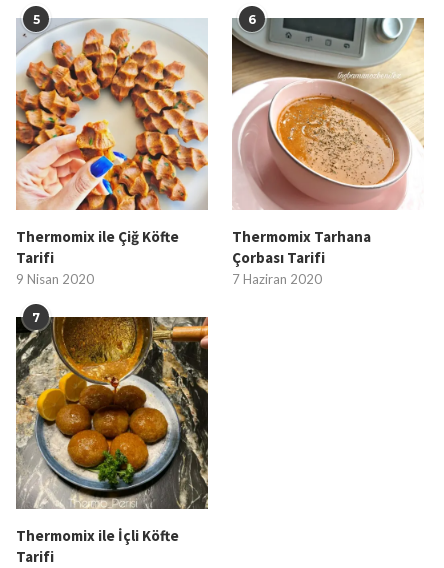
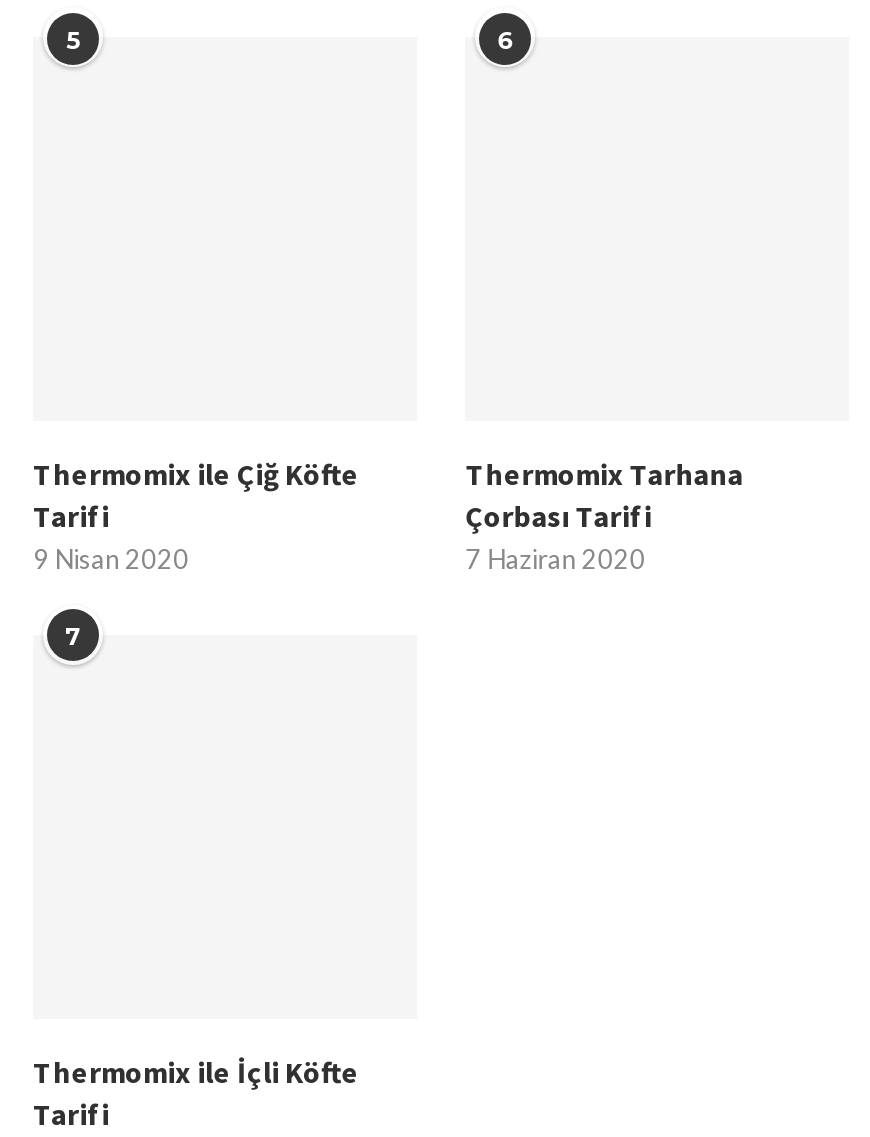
- [image]

- [image]

- [image]
